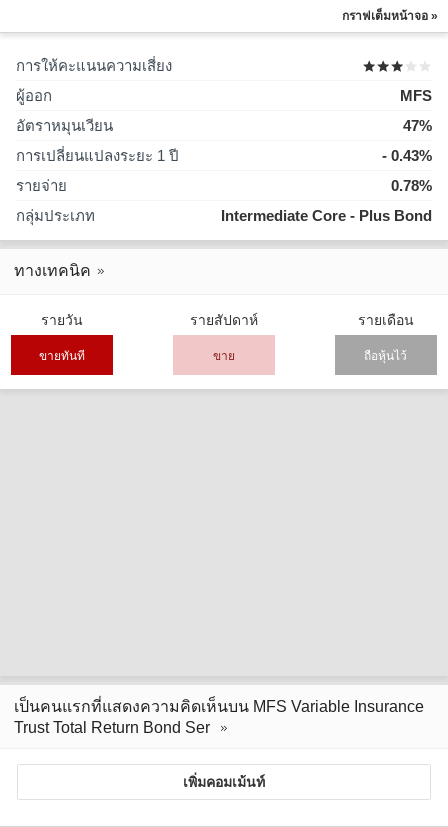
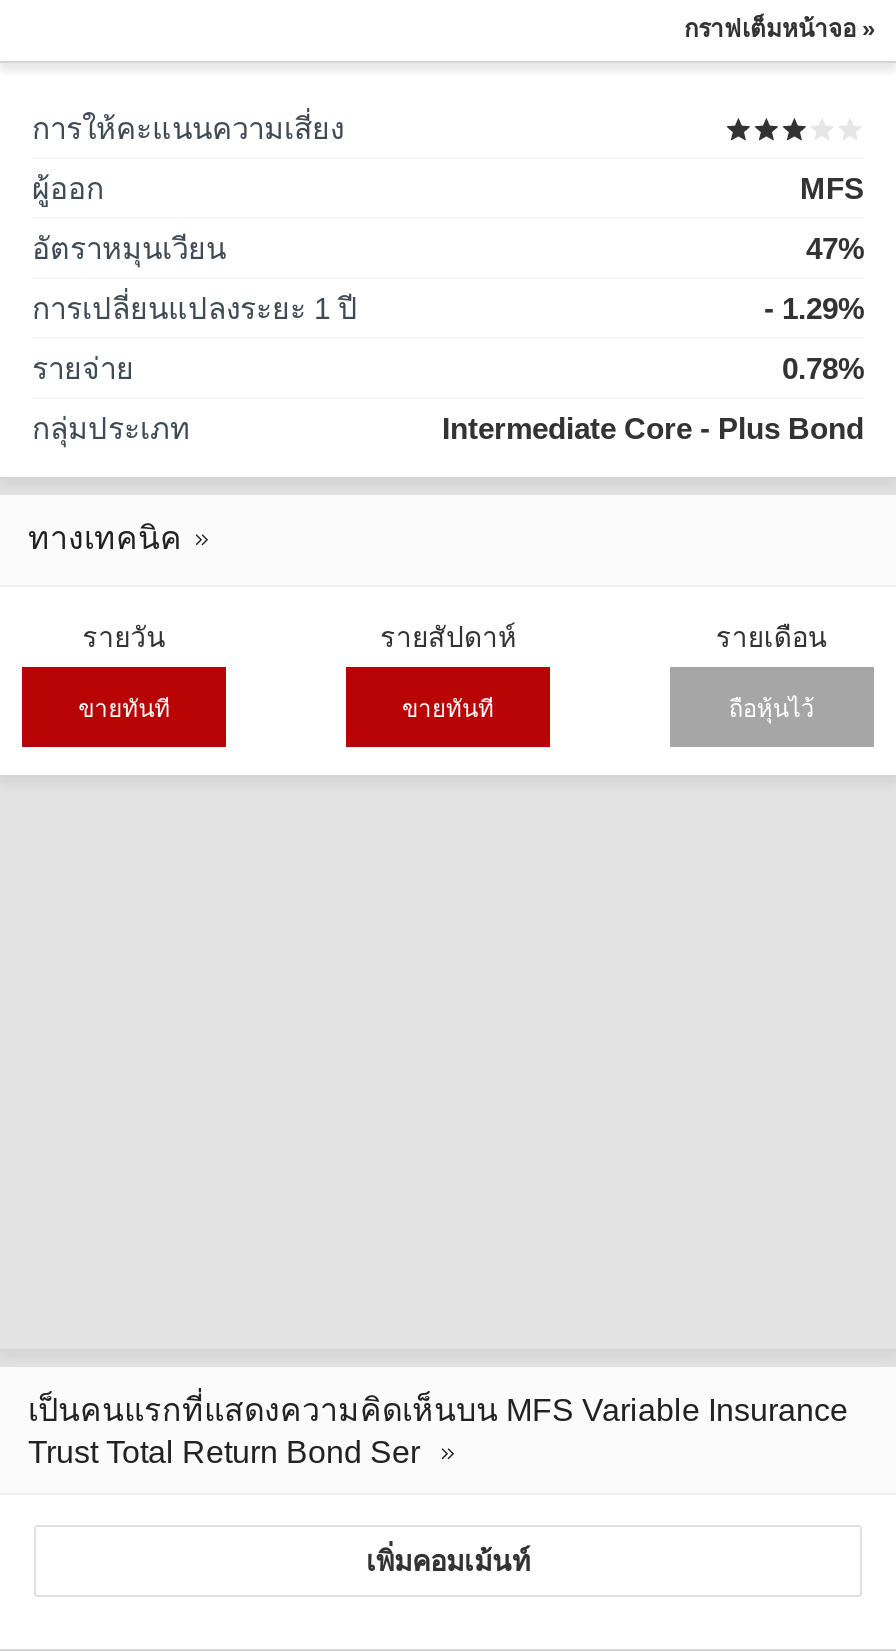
- - 0.43%
+ - 1.29%

- ขาย
+ ขายทันที
